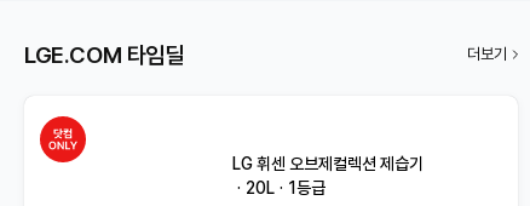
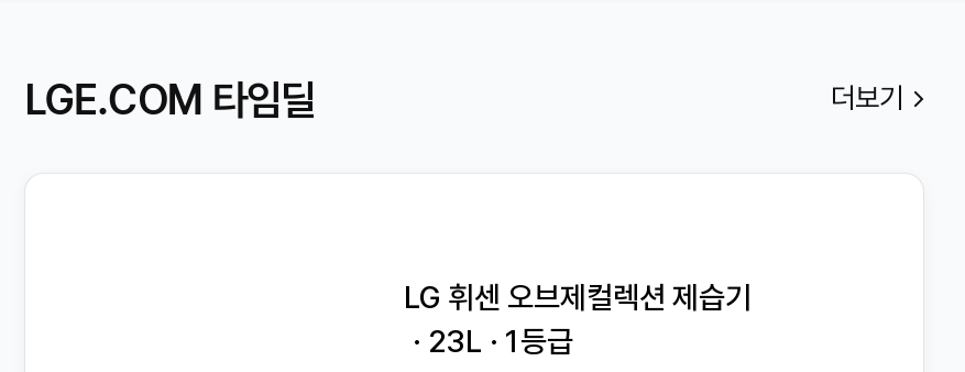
- [image]

- 20L 1등급
+ 23L 1등급
